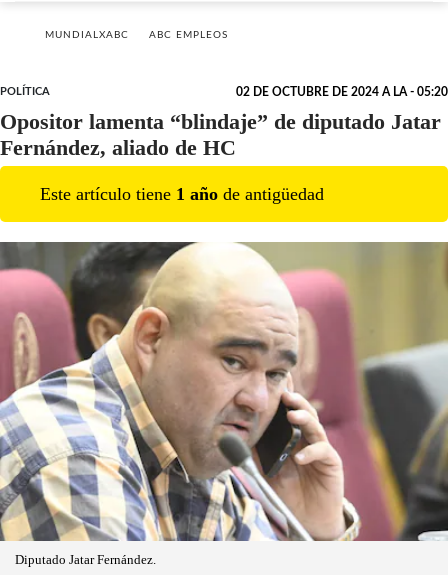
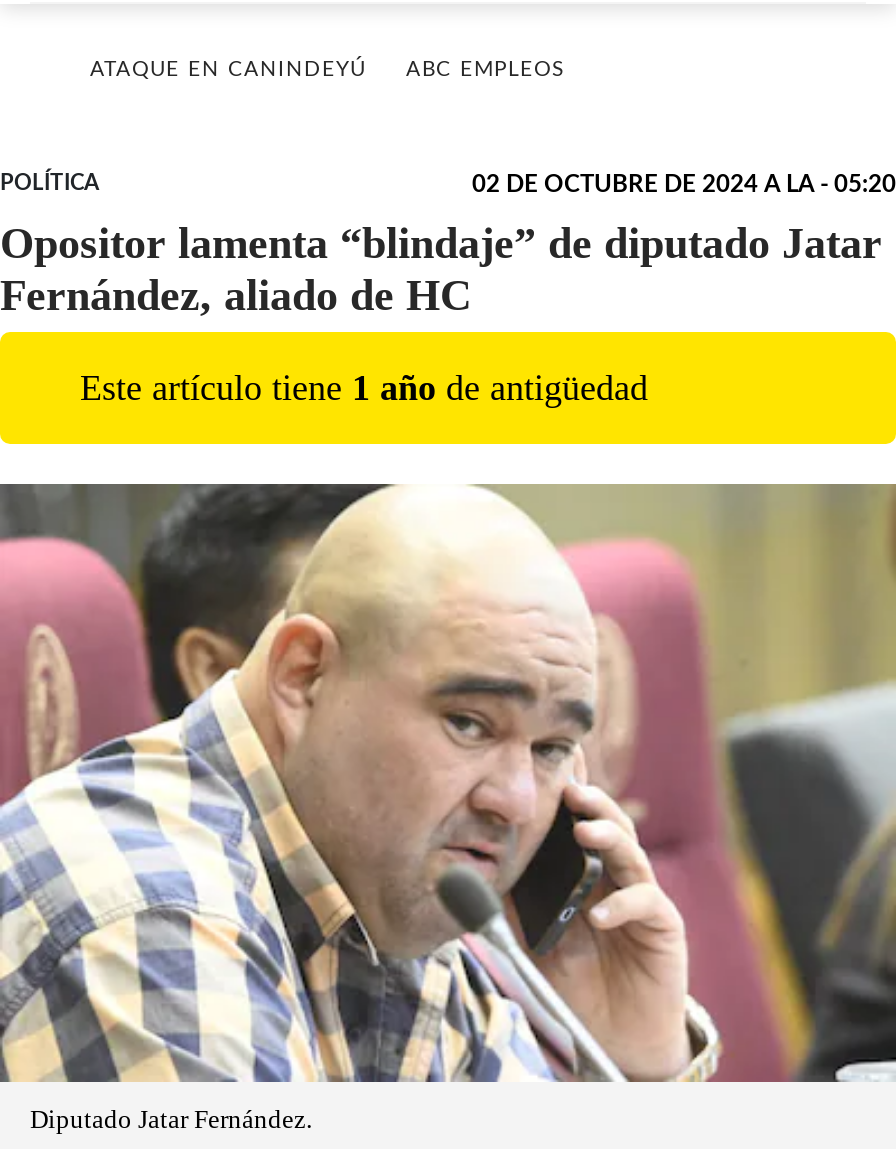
- MUNDIALXABC
+ ATAQUE EN CANINDEYÚ
